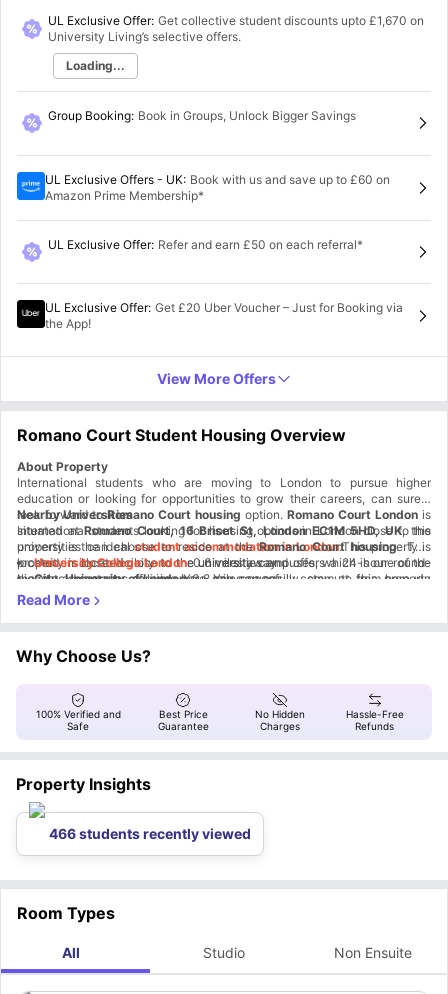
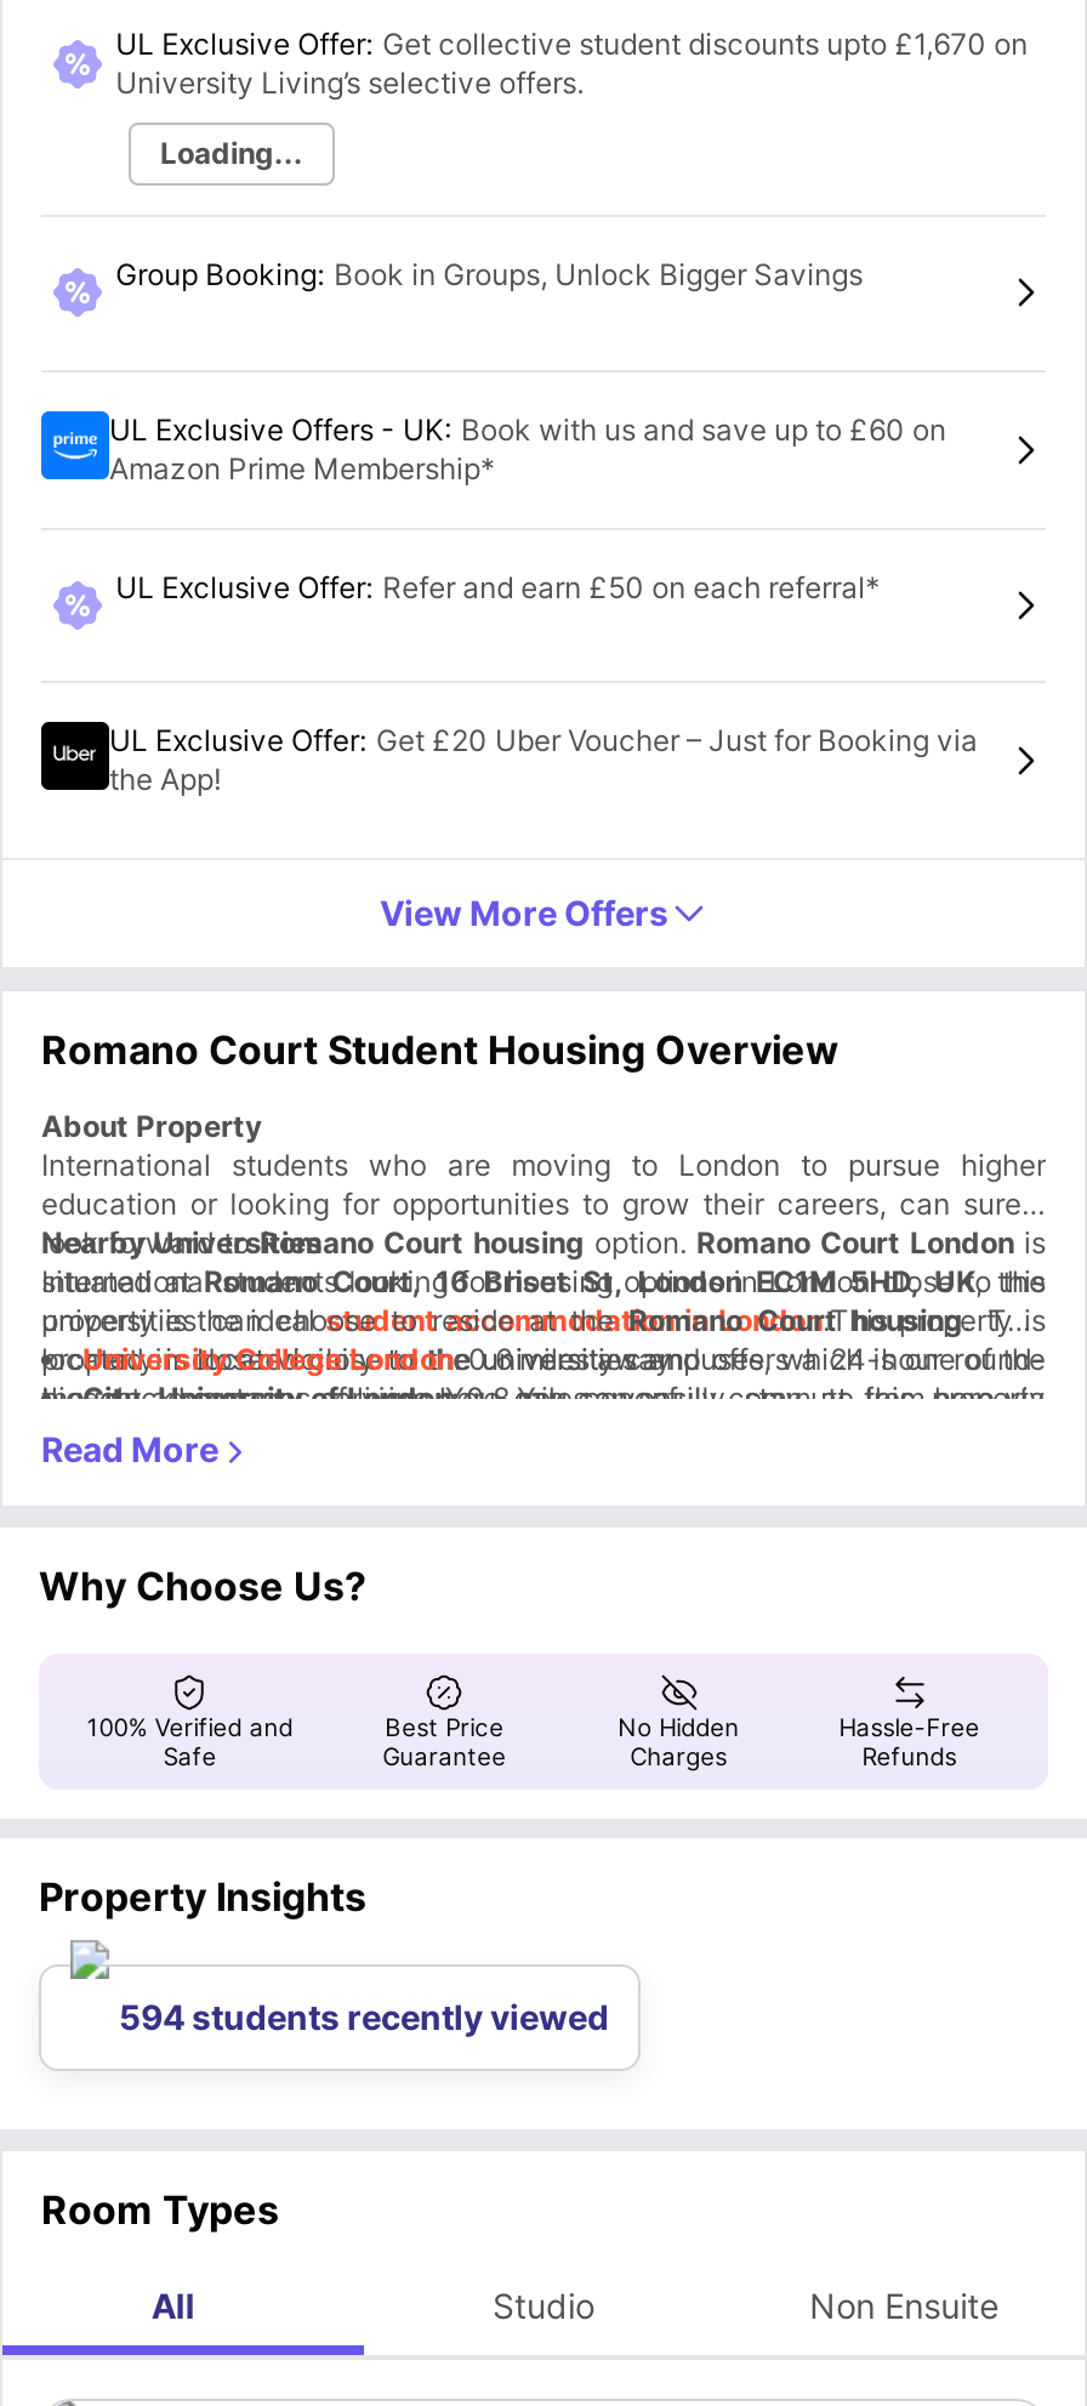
- 466 students recently viewed
+ 594 students recently viewed
